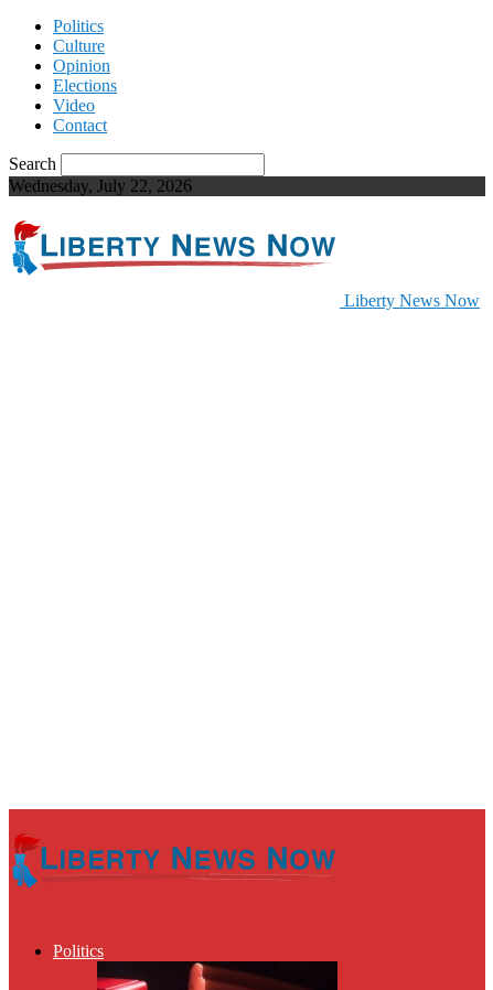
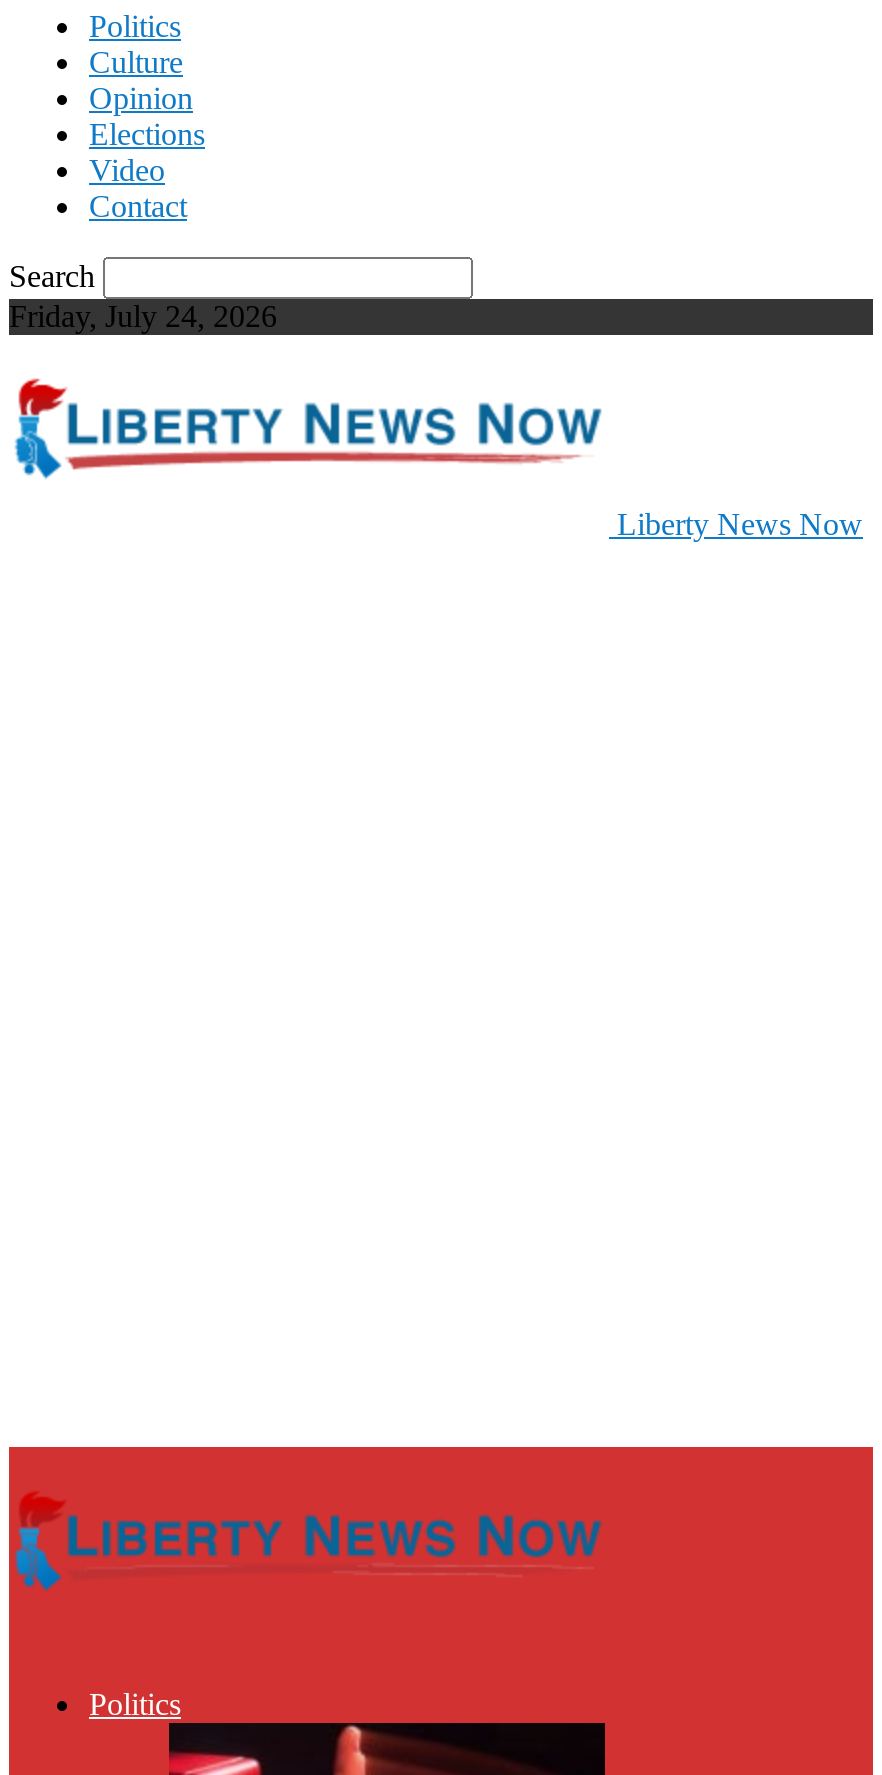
- Wednesday, July 22, 2026
+ Friday, July 24, 2026
